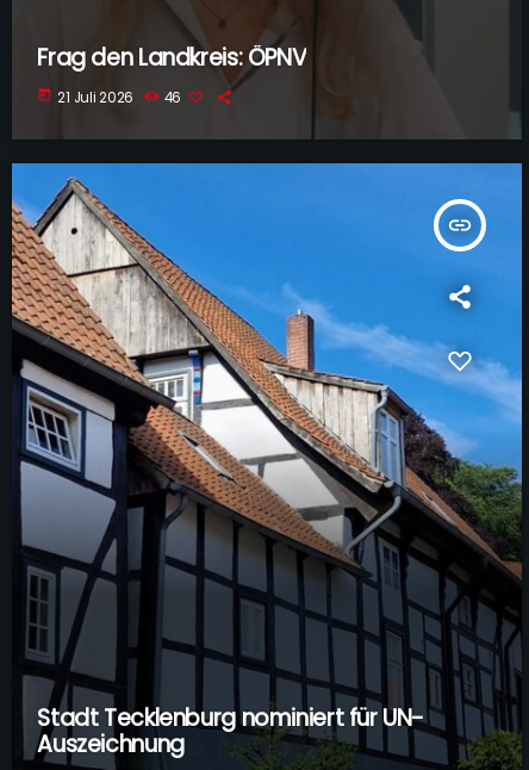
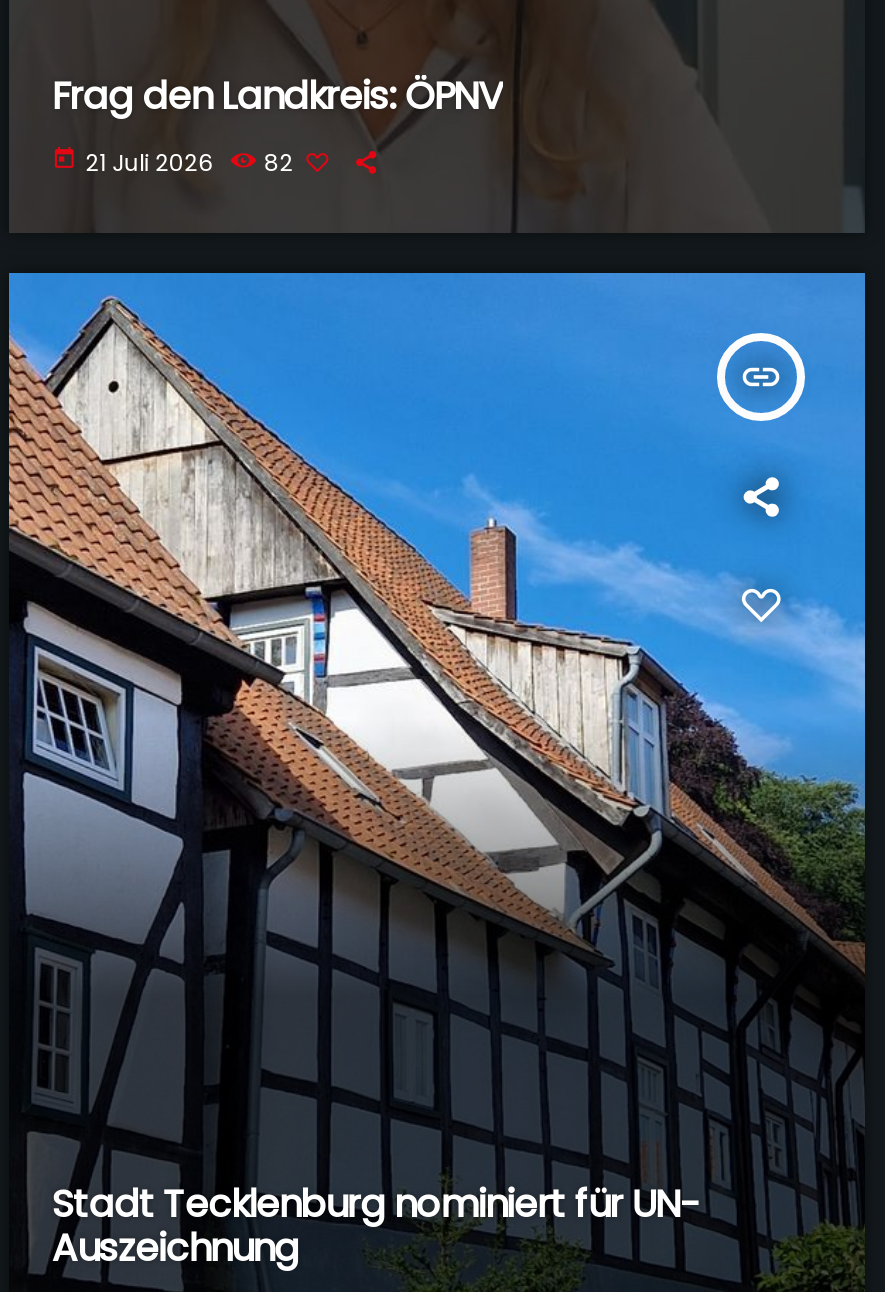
- 46
+ 82
